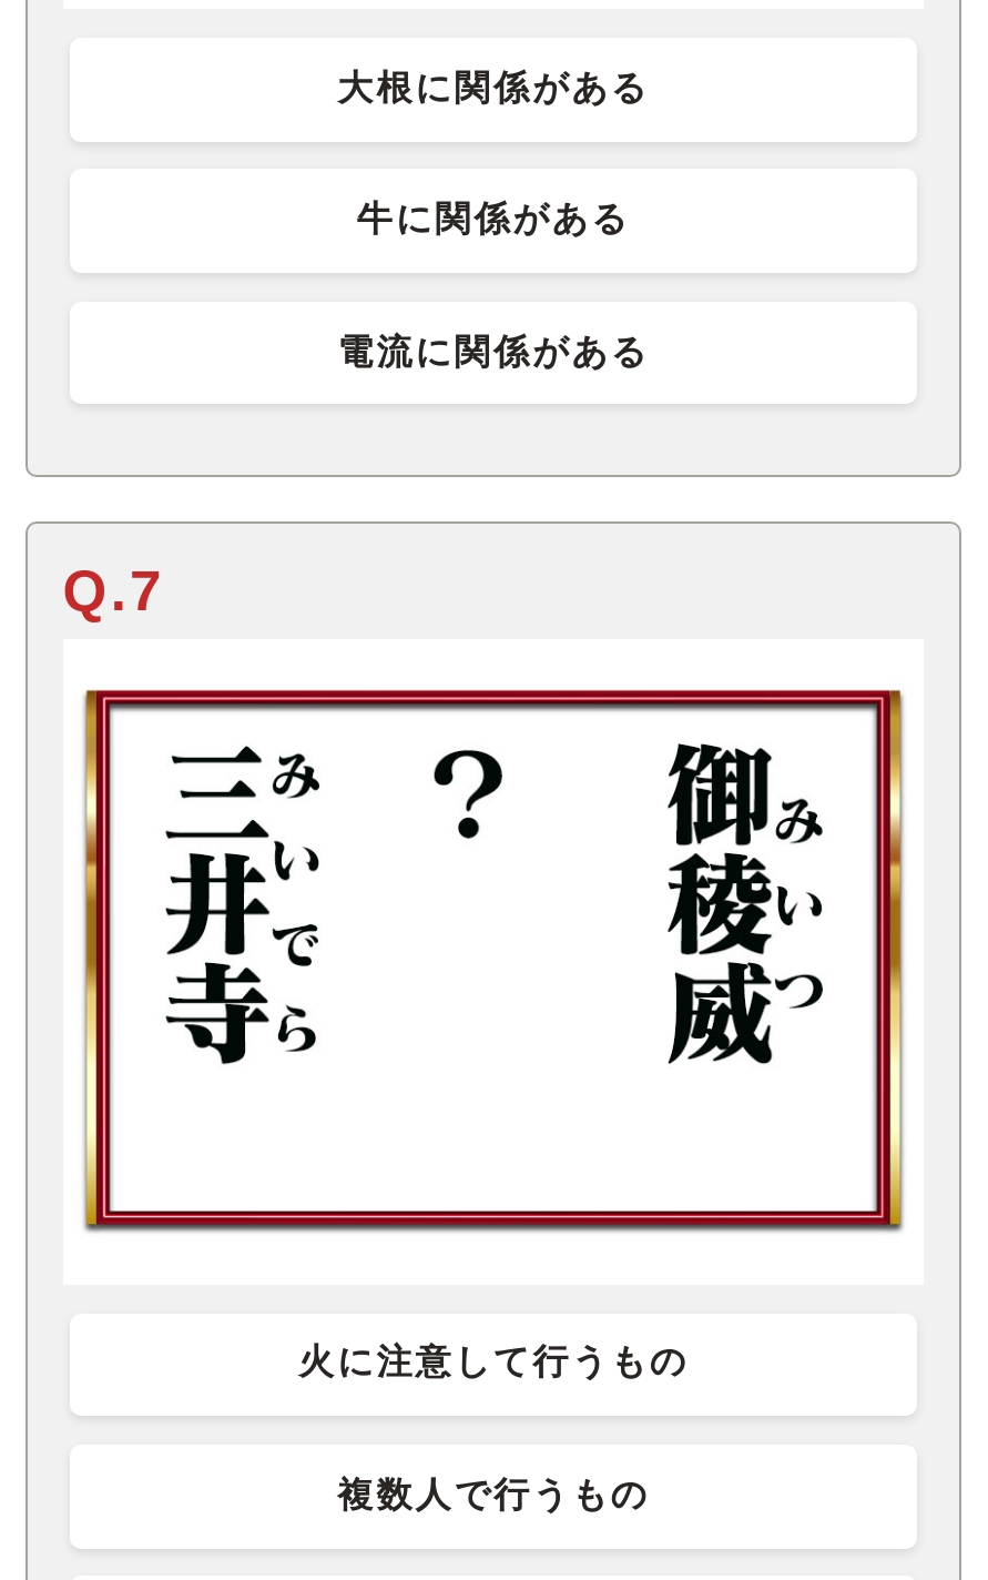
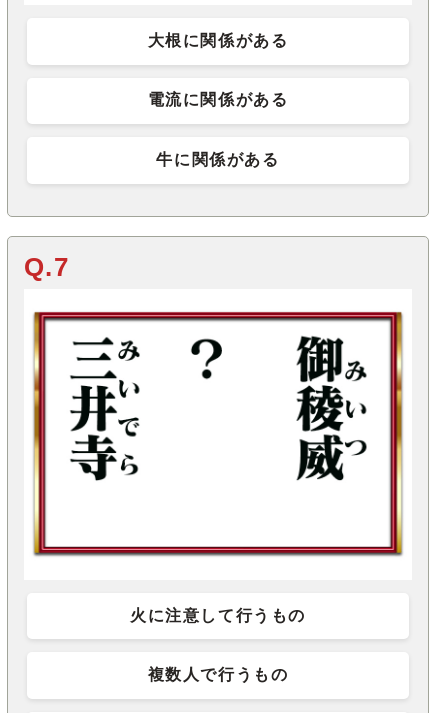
moved down: 牛に関係がある

moved up: 電流に関係がある
